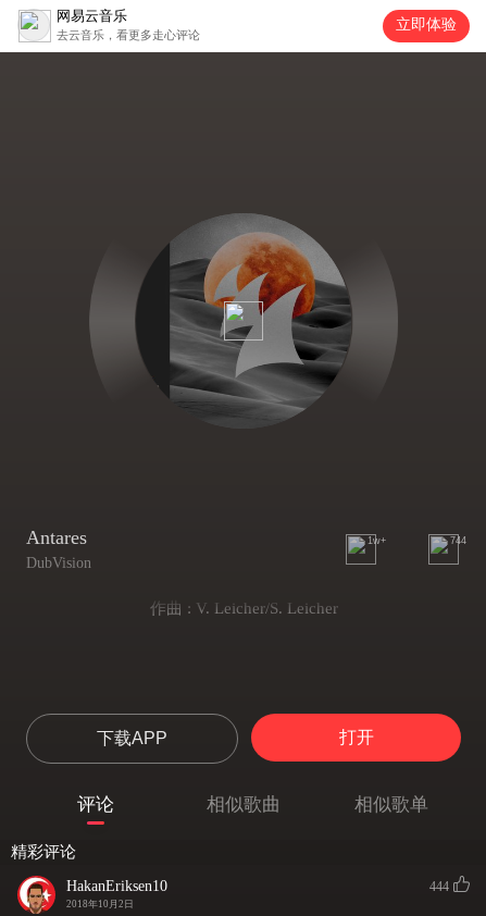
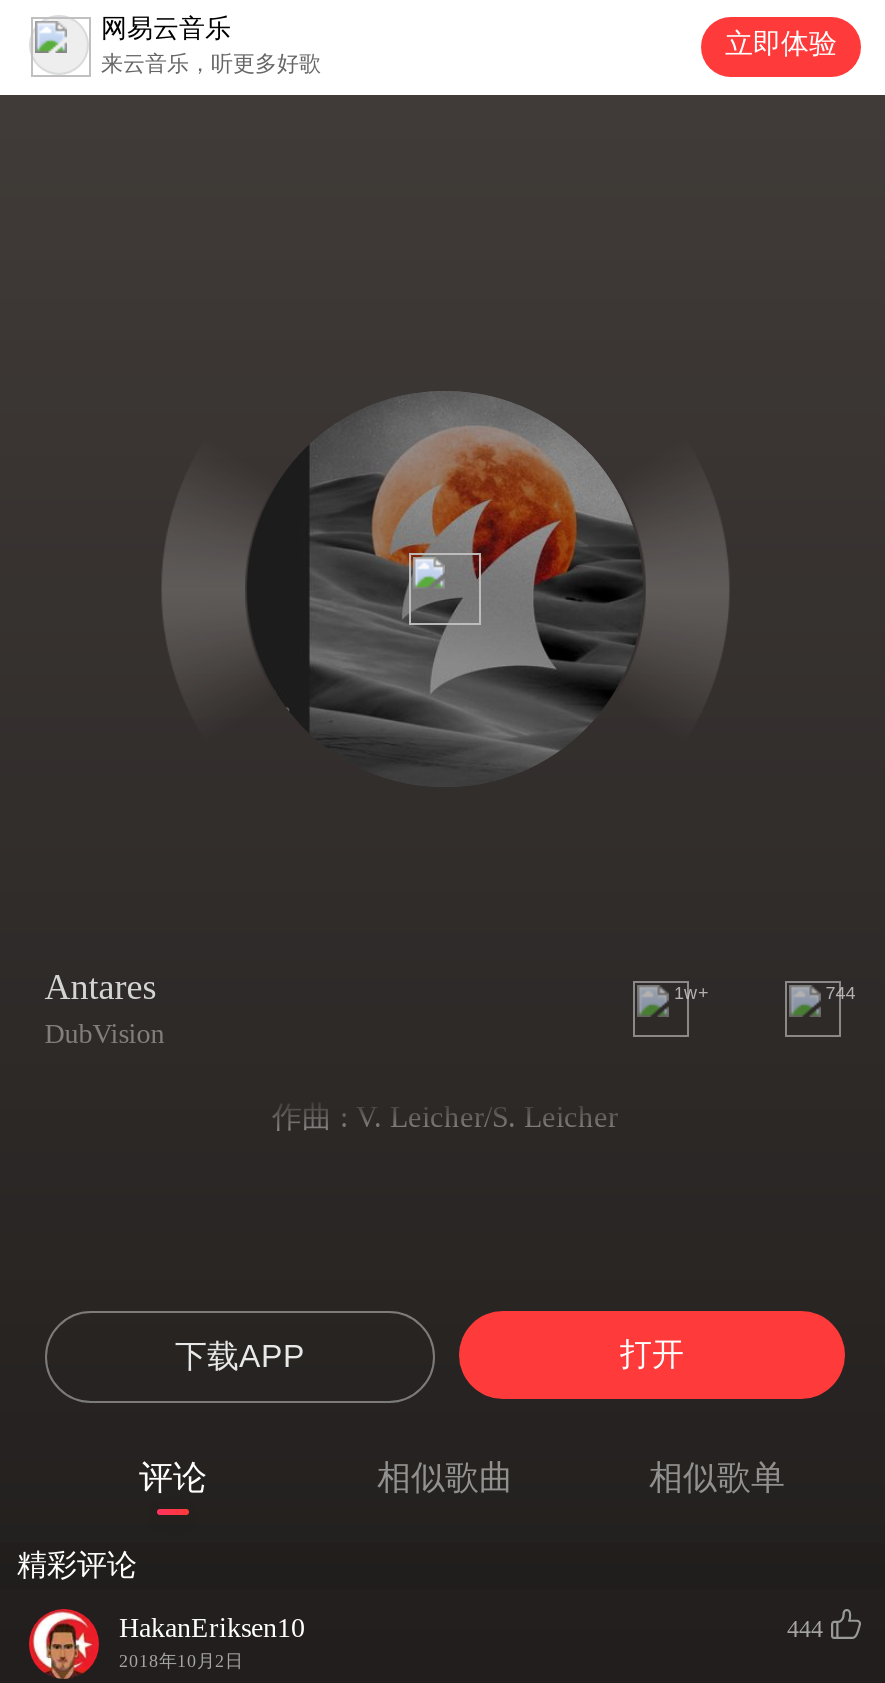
- 去云音乐，看更多走心评论
+ 来云音乐，听更多好歌
